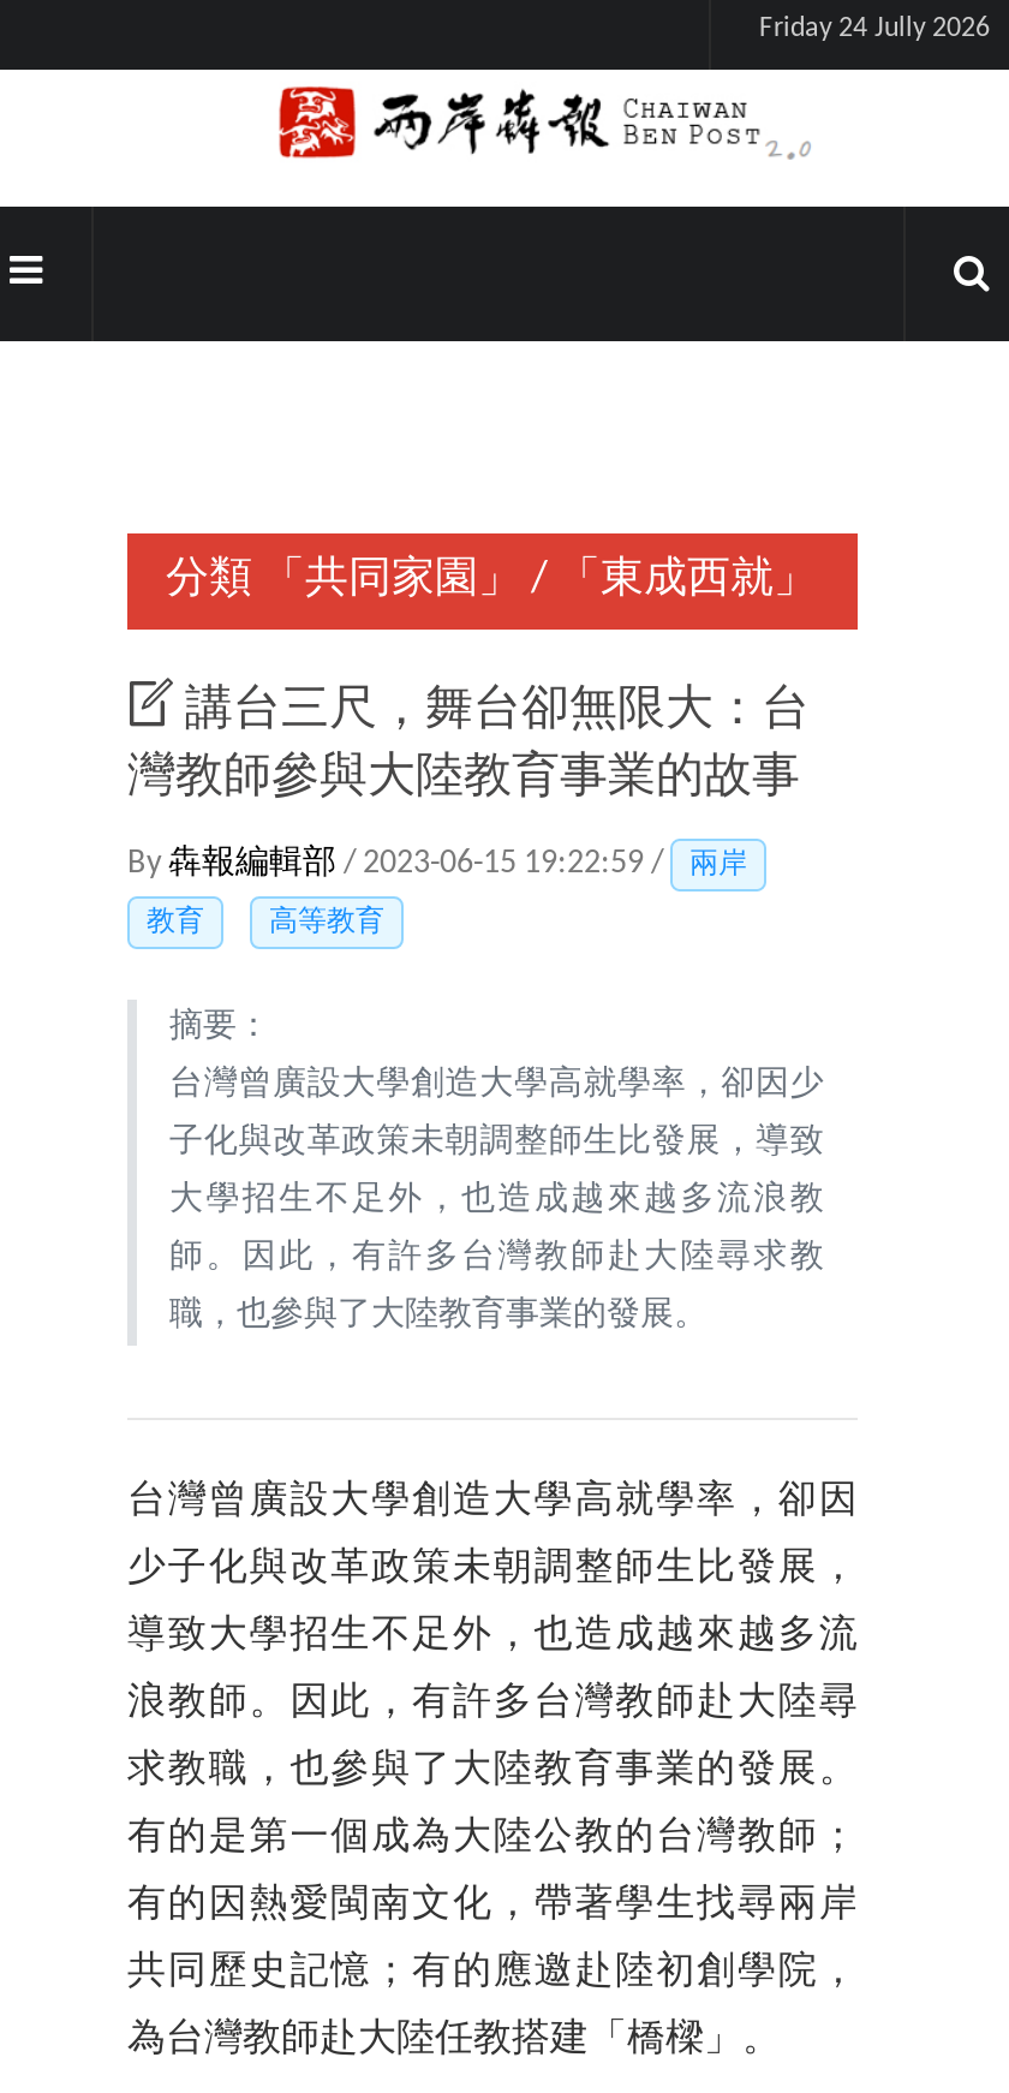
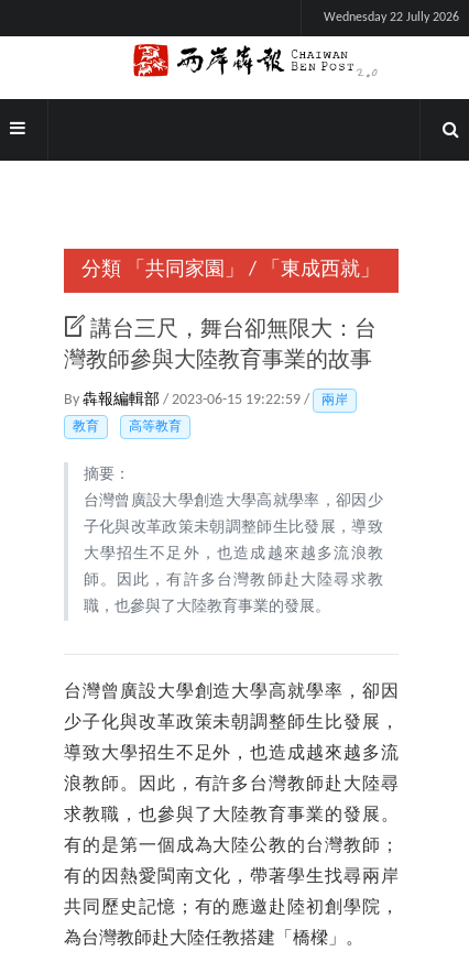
- Friday 24 Jully 2026
+ Wednesday 22 Jully 2026
